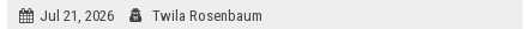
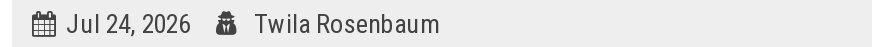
- Jul 21, 2026 Twila Rosenbaum
+ Jul 24, 2026 Twila Rosenbaum
